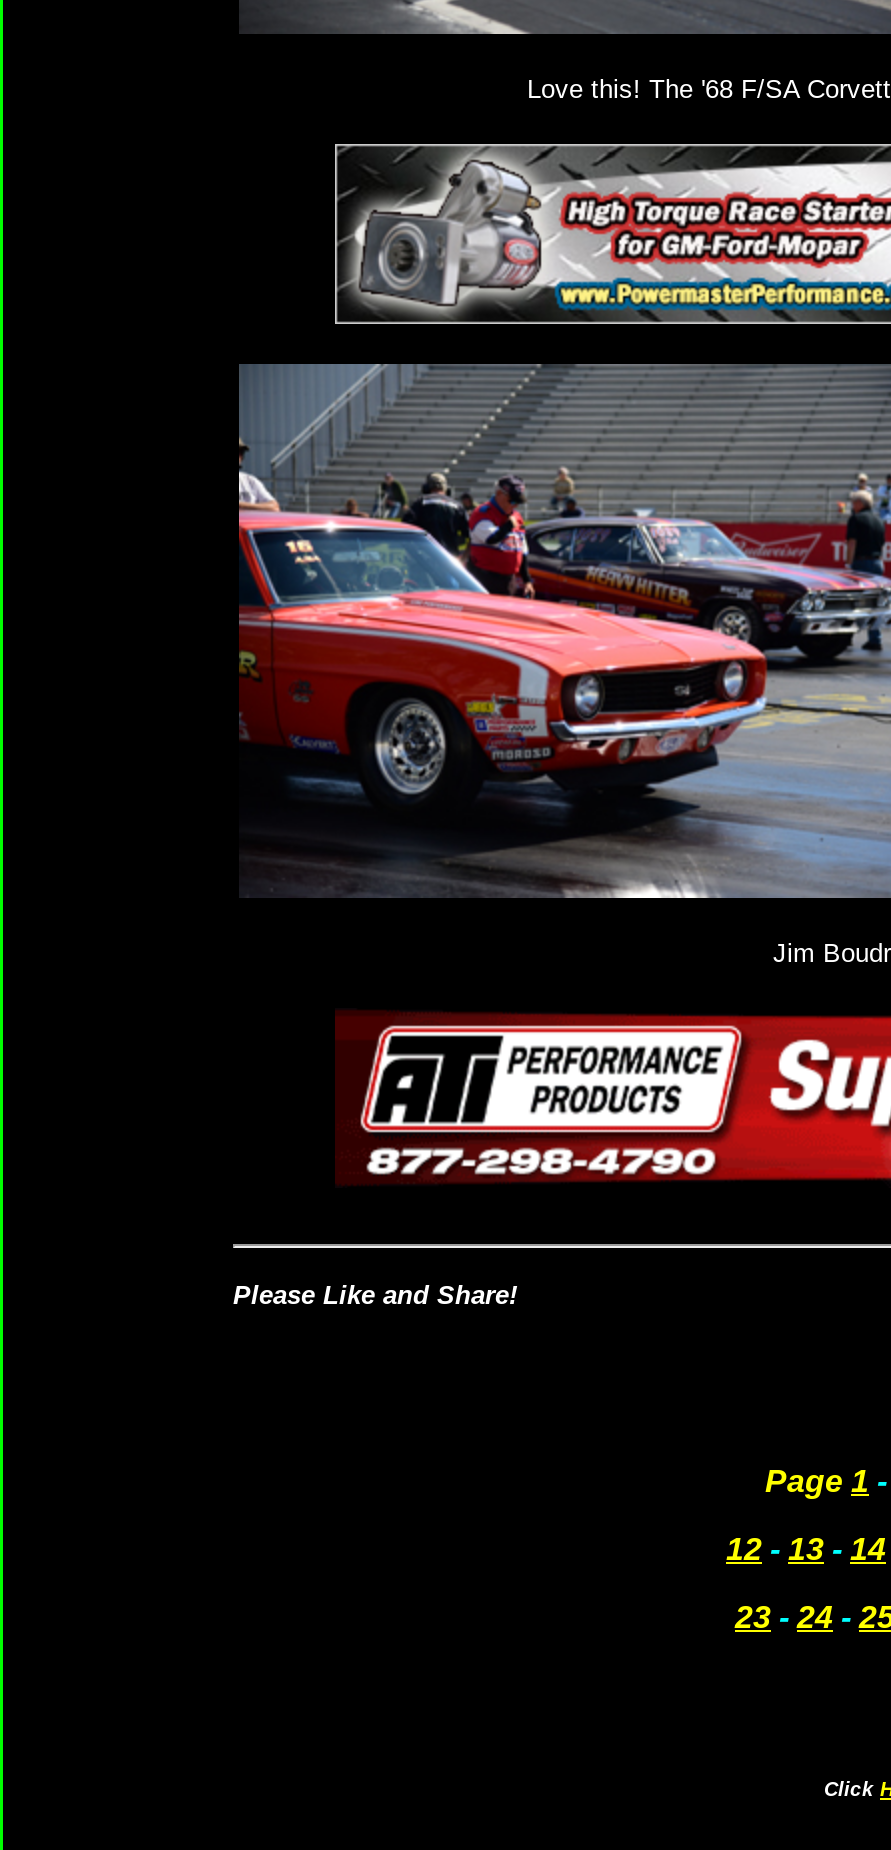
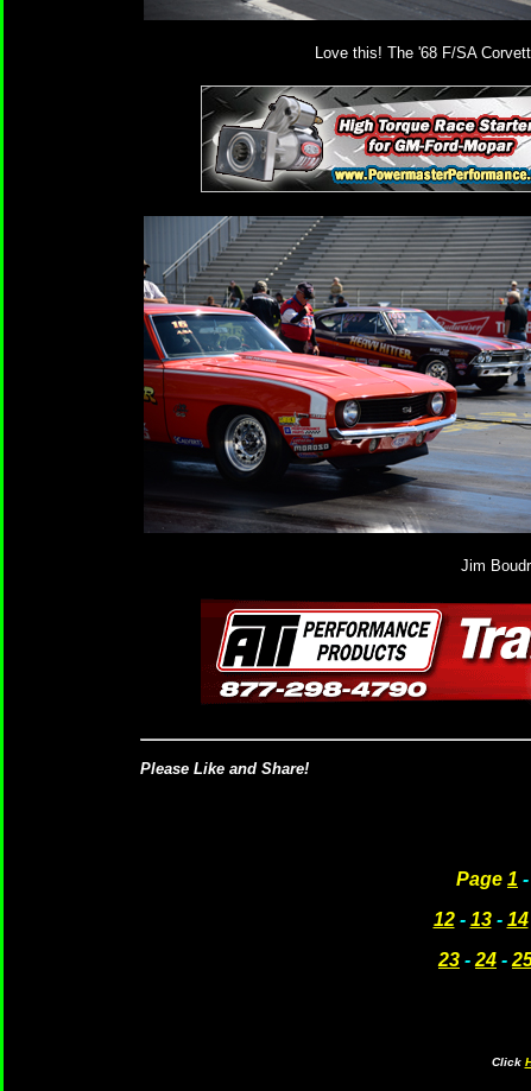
- [image]
+ [image]
